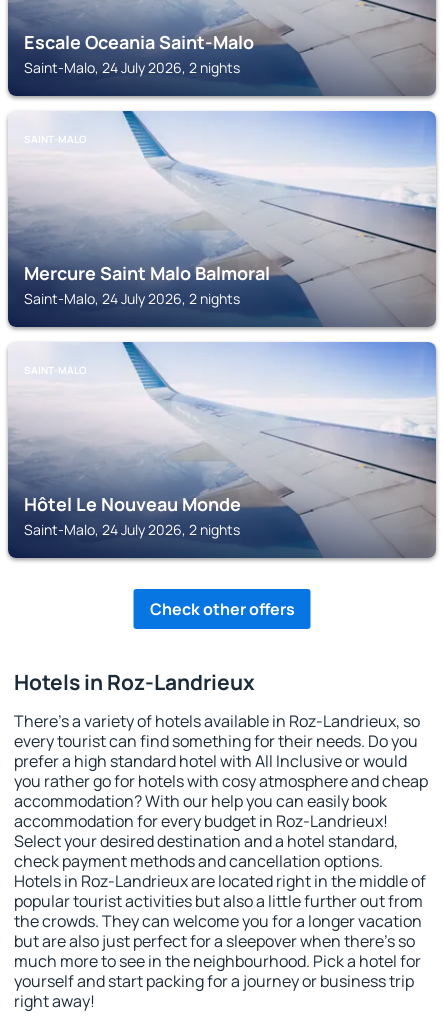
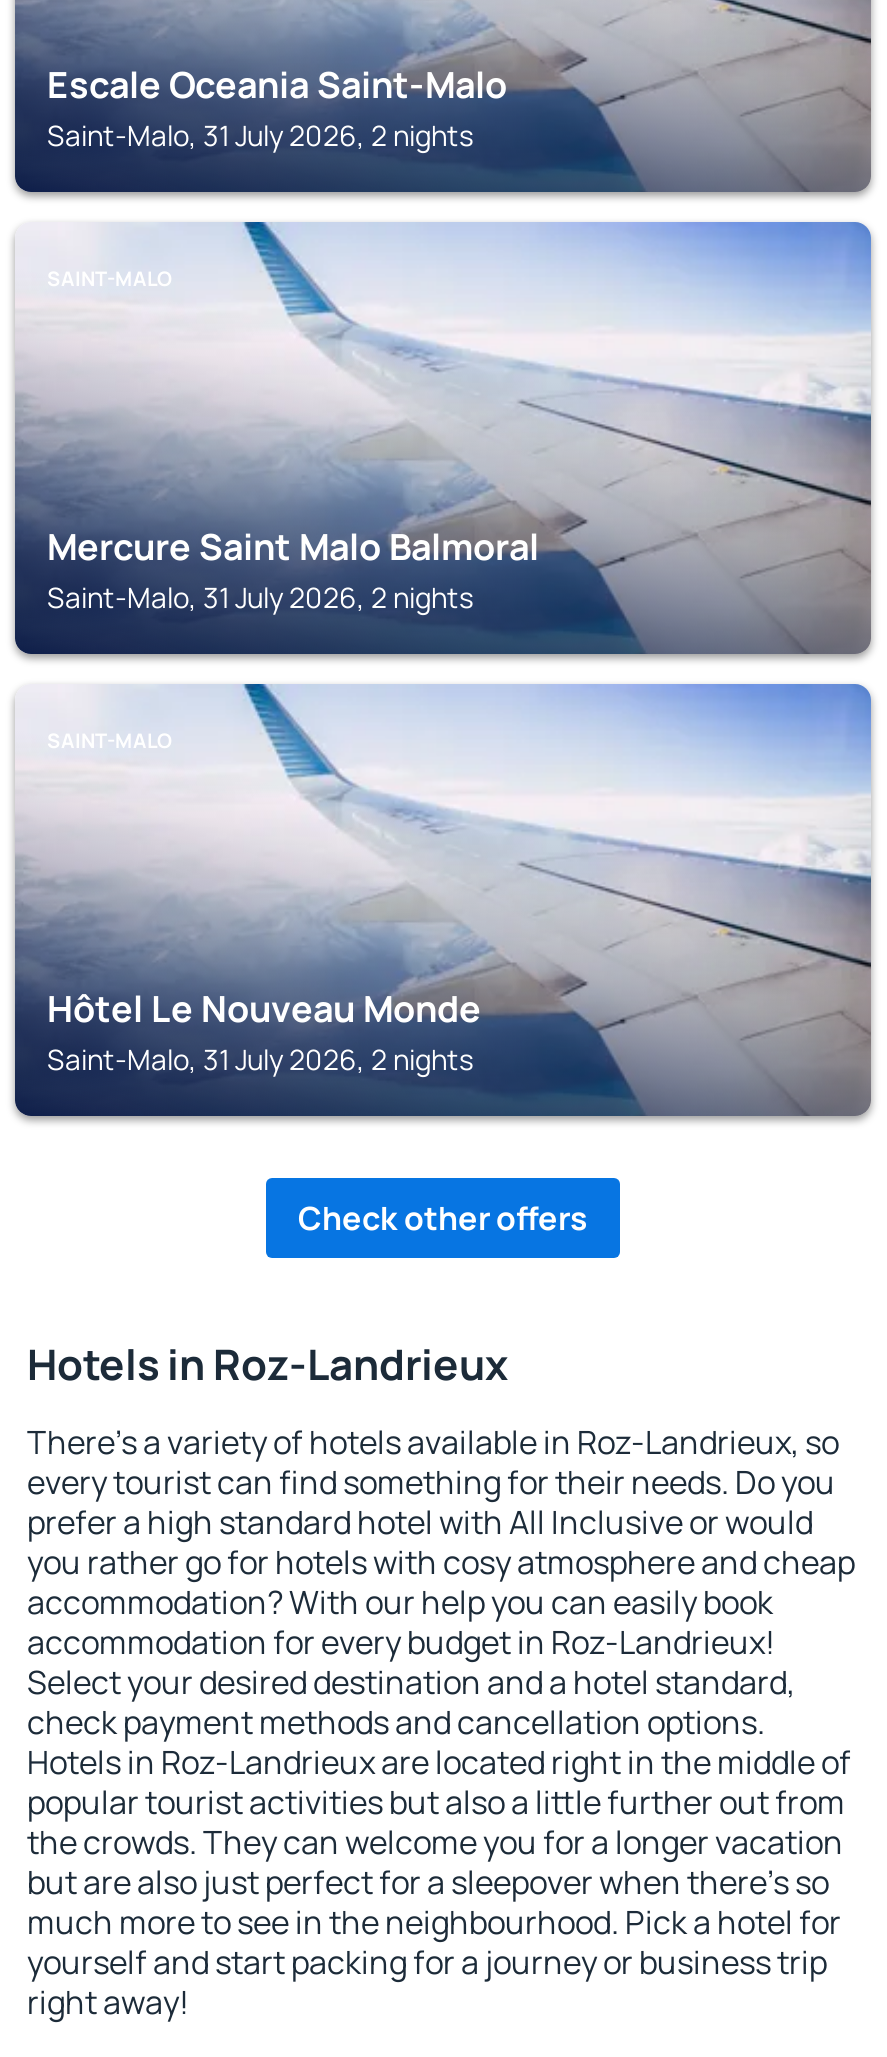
- Saint-Malo, 24 July 2026, 2 nights
+ Saint-Malo, 31 July 2026, 2 nights

- Saint-Malo, 24 July 2026, 2 nights
+ Saint-Malo, 31 July 2026, 2 nights

- Saint-Malo, 24 July 2026, 2 nights
+ Saint-Malo, 31 July 2026, 2 nights
